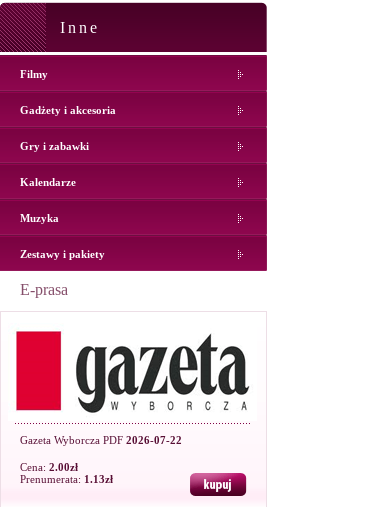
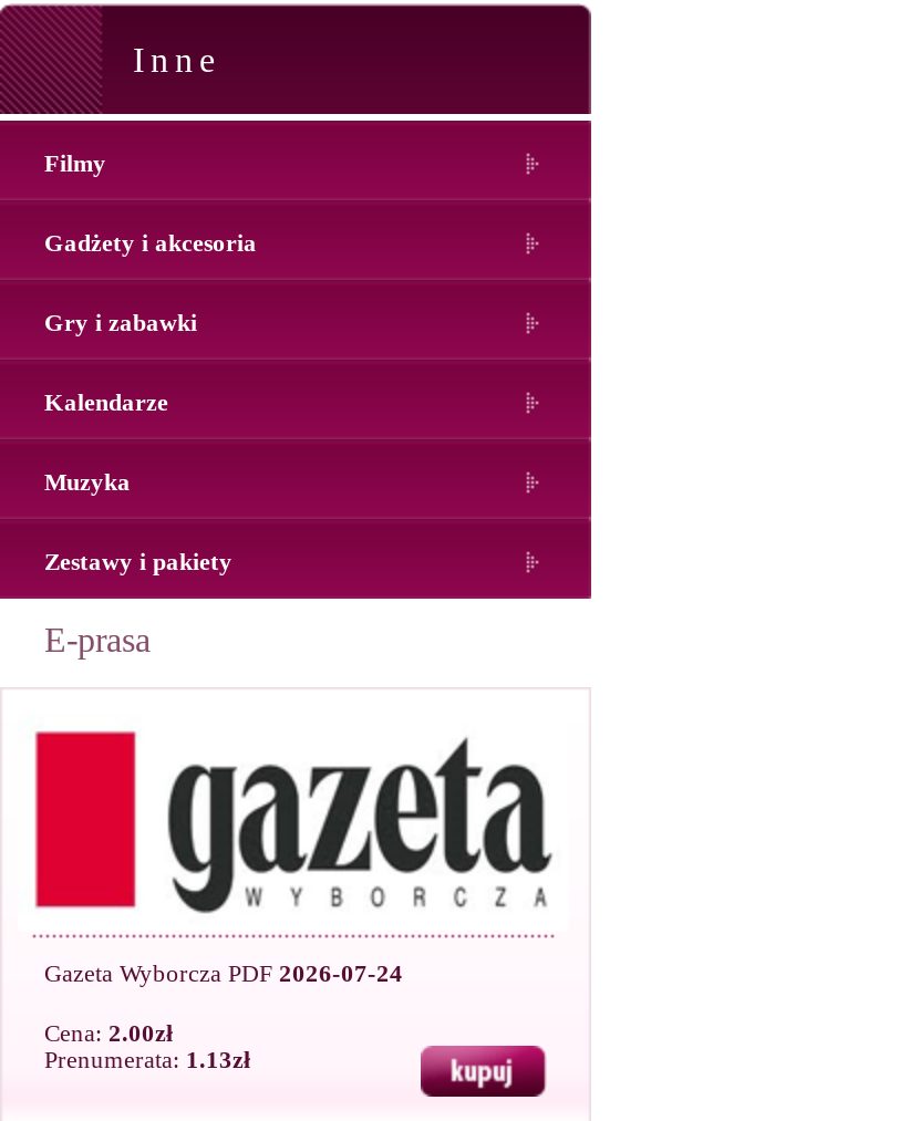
- Gazeta Wyborcza PDF 2026-07-22
+ Gazeta Wyborcza PDF 2026-07-24
